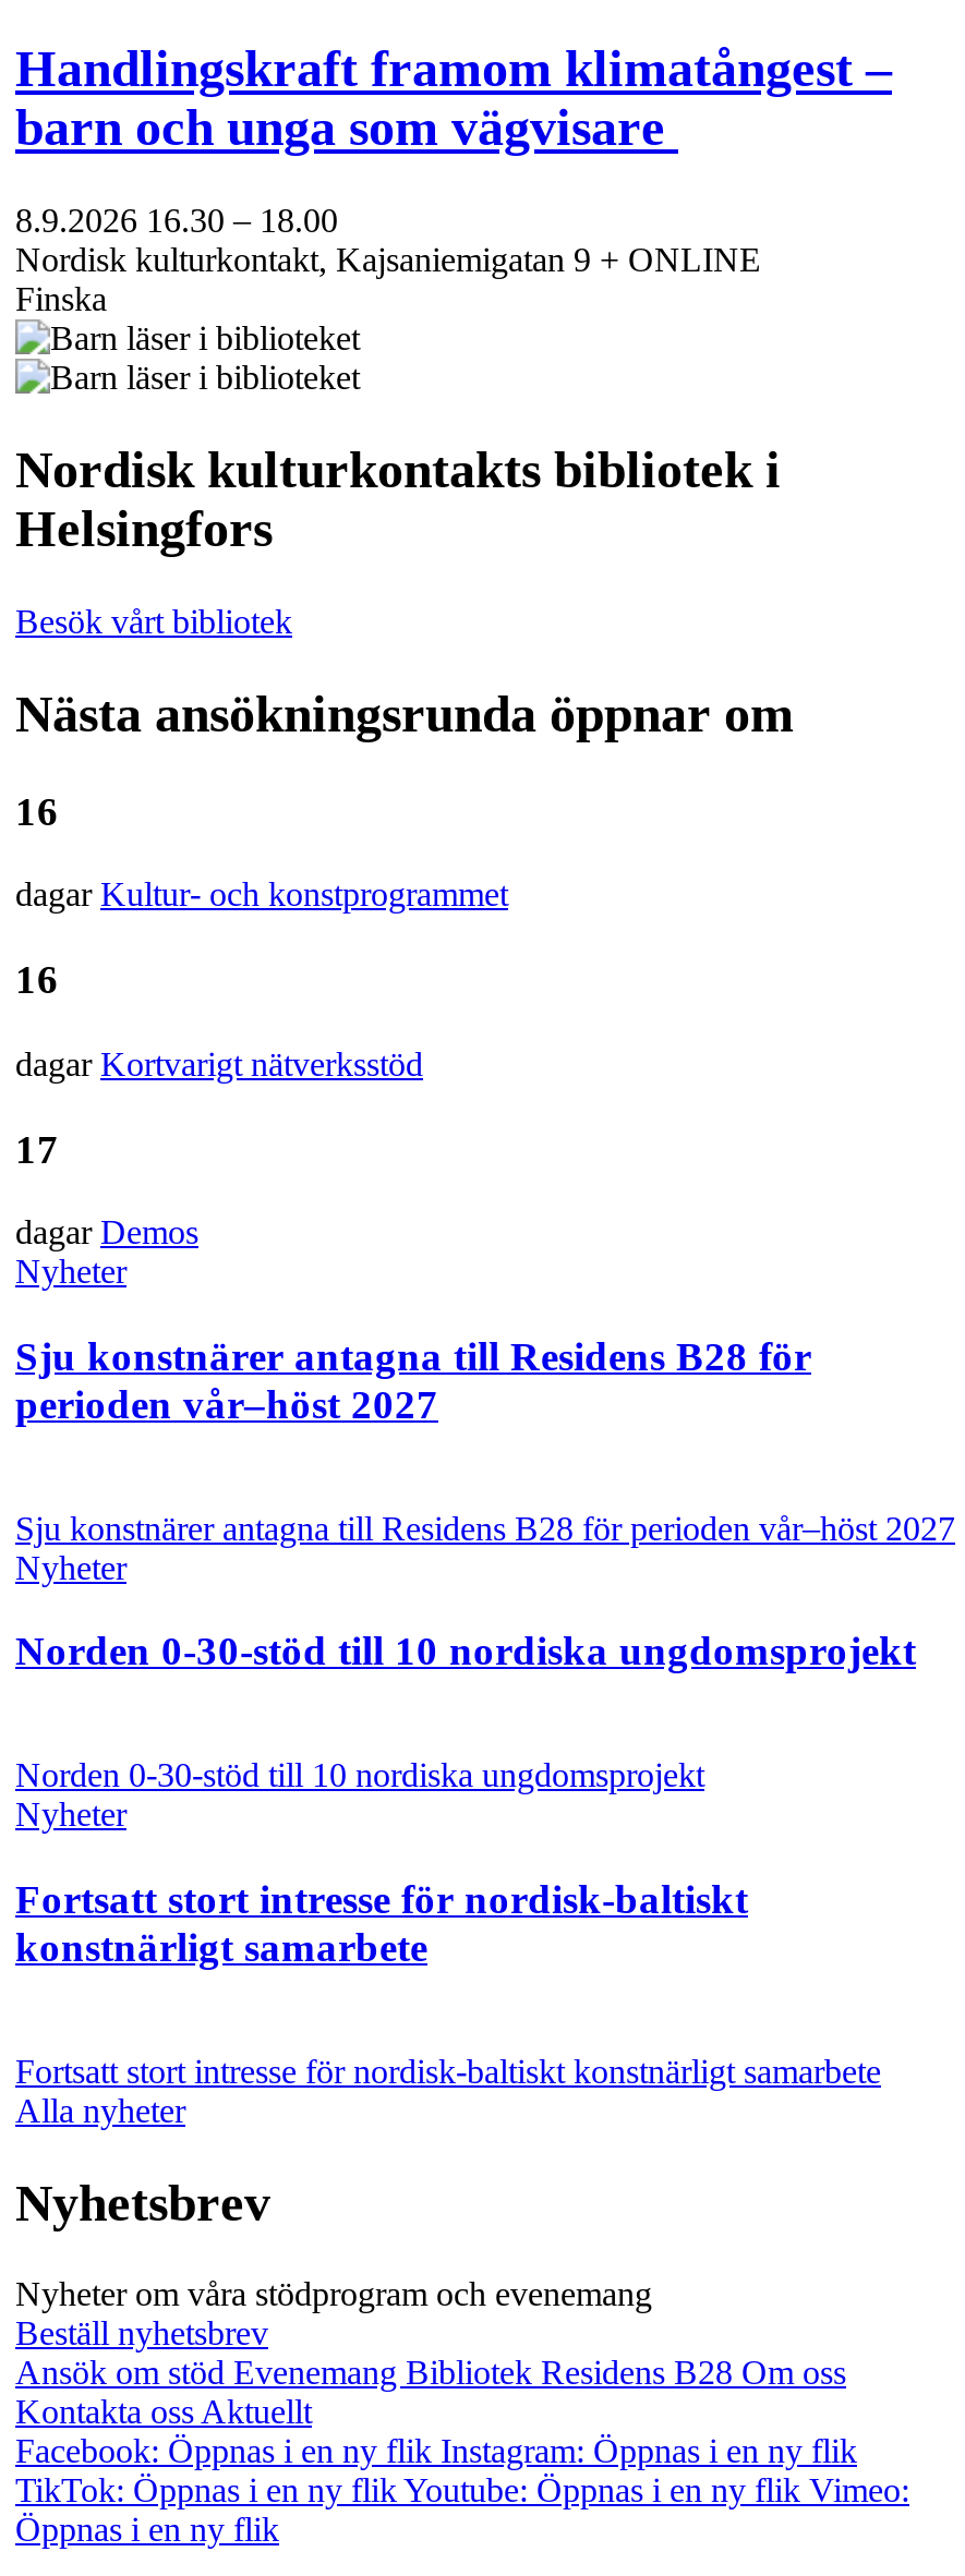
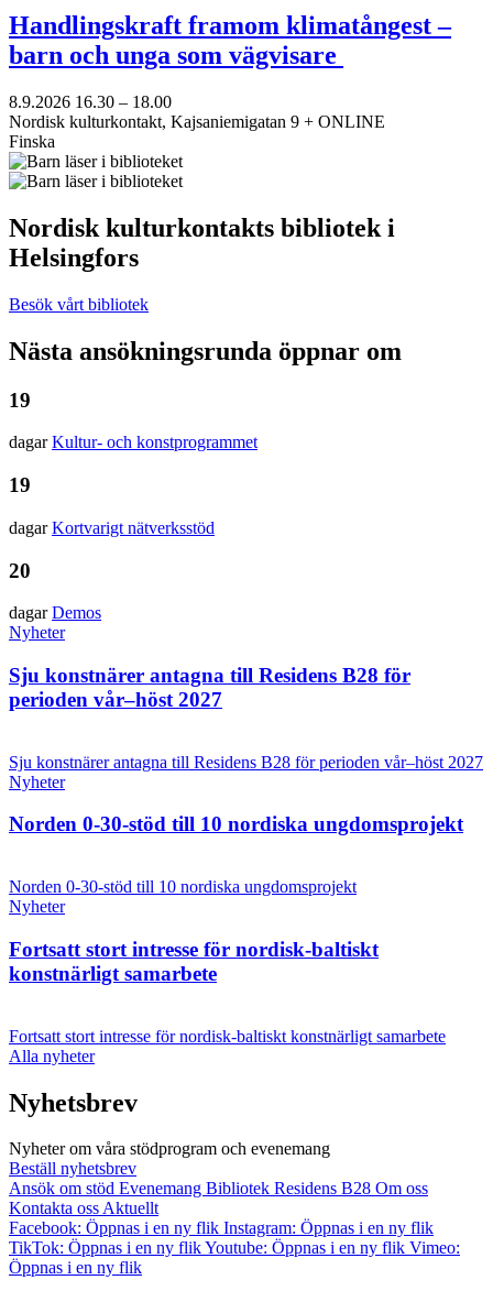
- 16
+ 19

- 16
+ 19

- 17
+ 20
